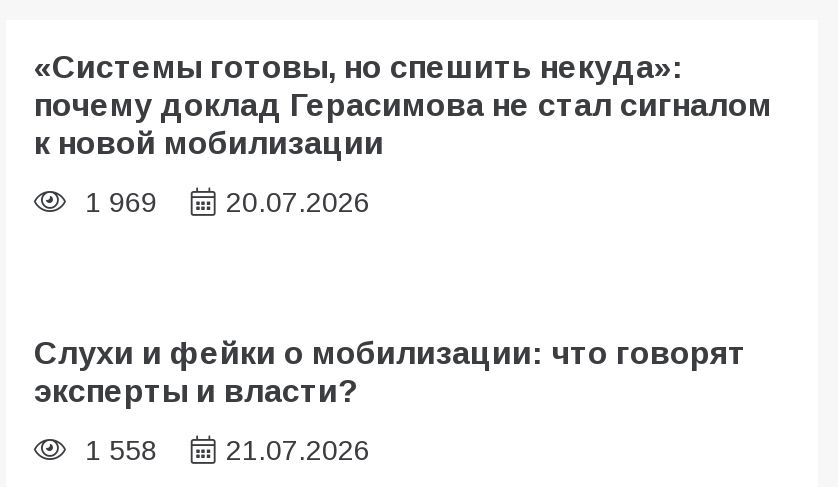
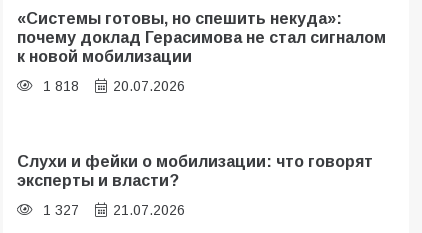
- 1 969
+ 1 818

- 1 558
+ 1 327
